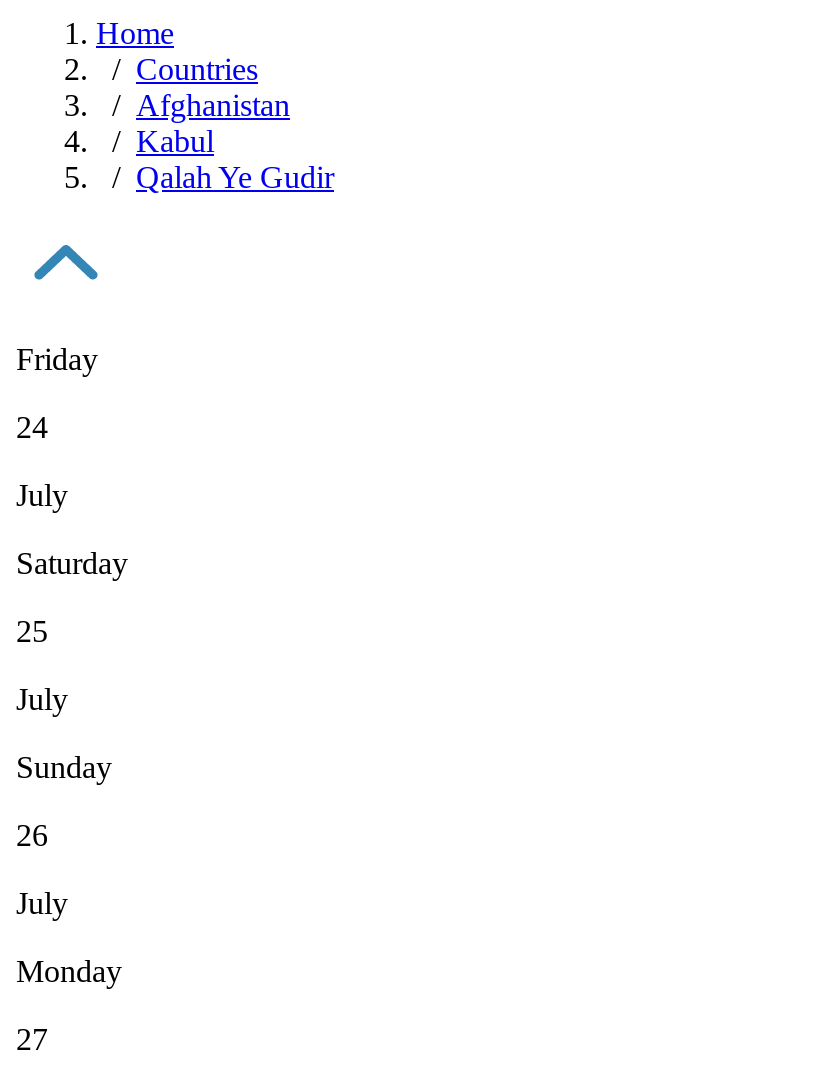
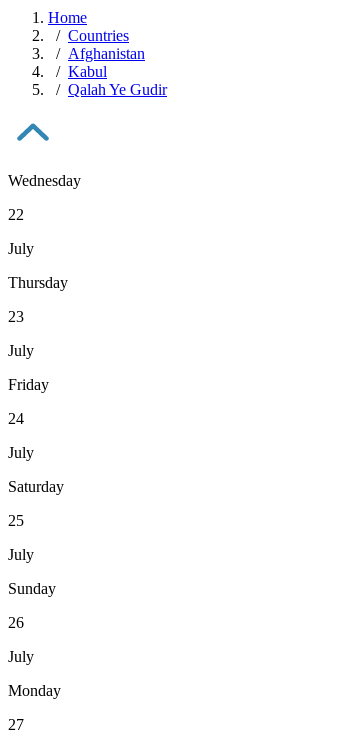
+ Wednesday
+ 22
+ July
+ Thursday
+ 23
+ July
